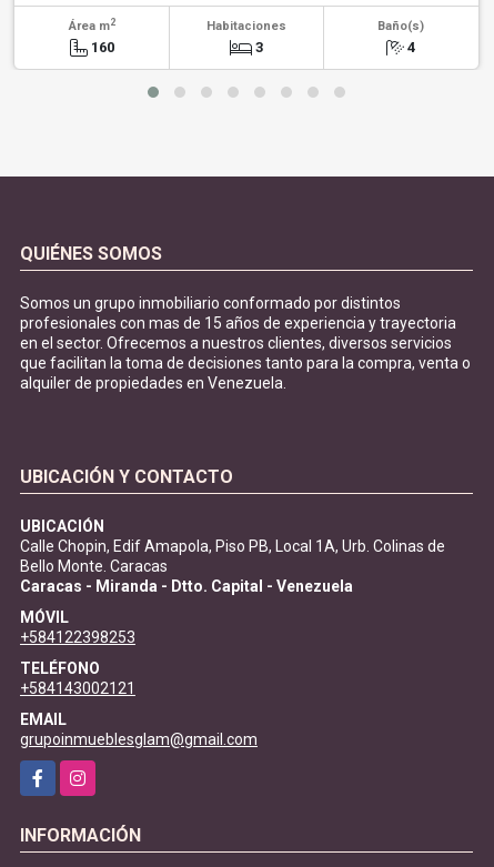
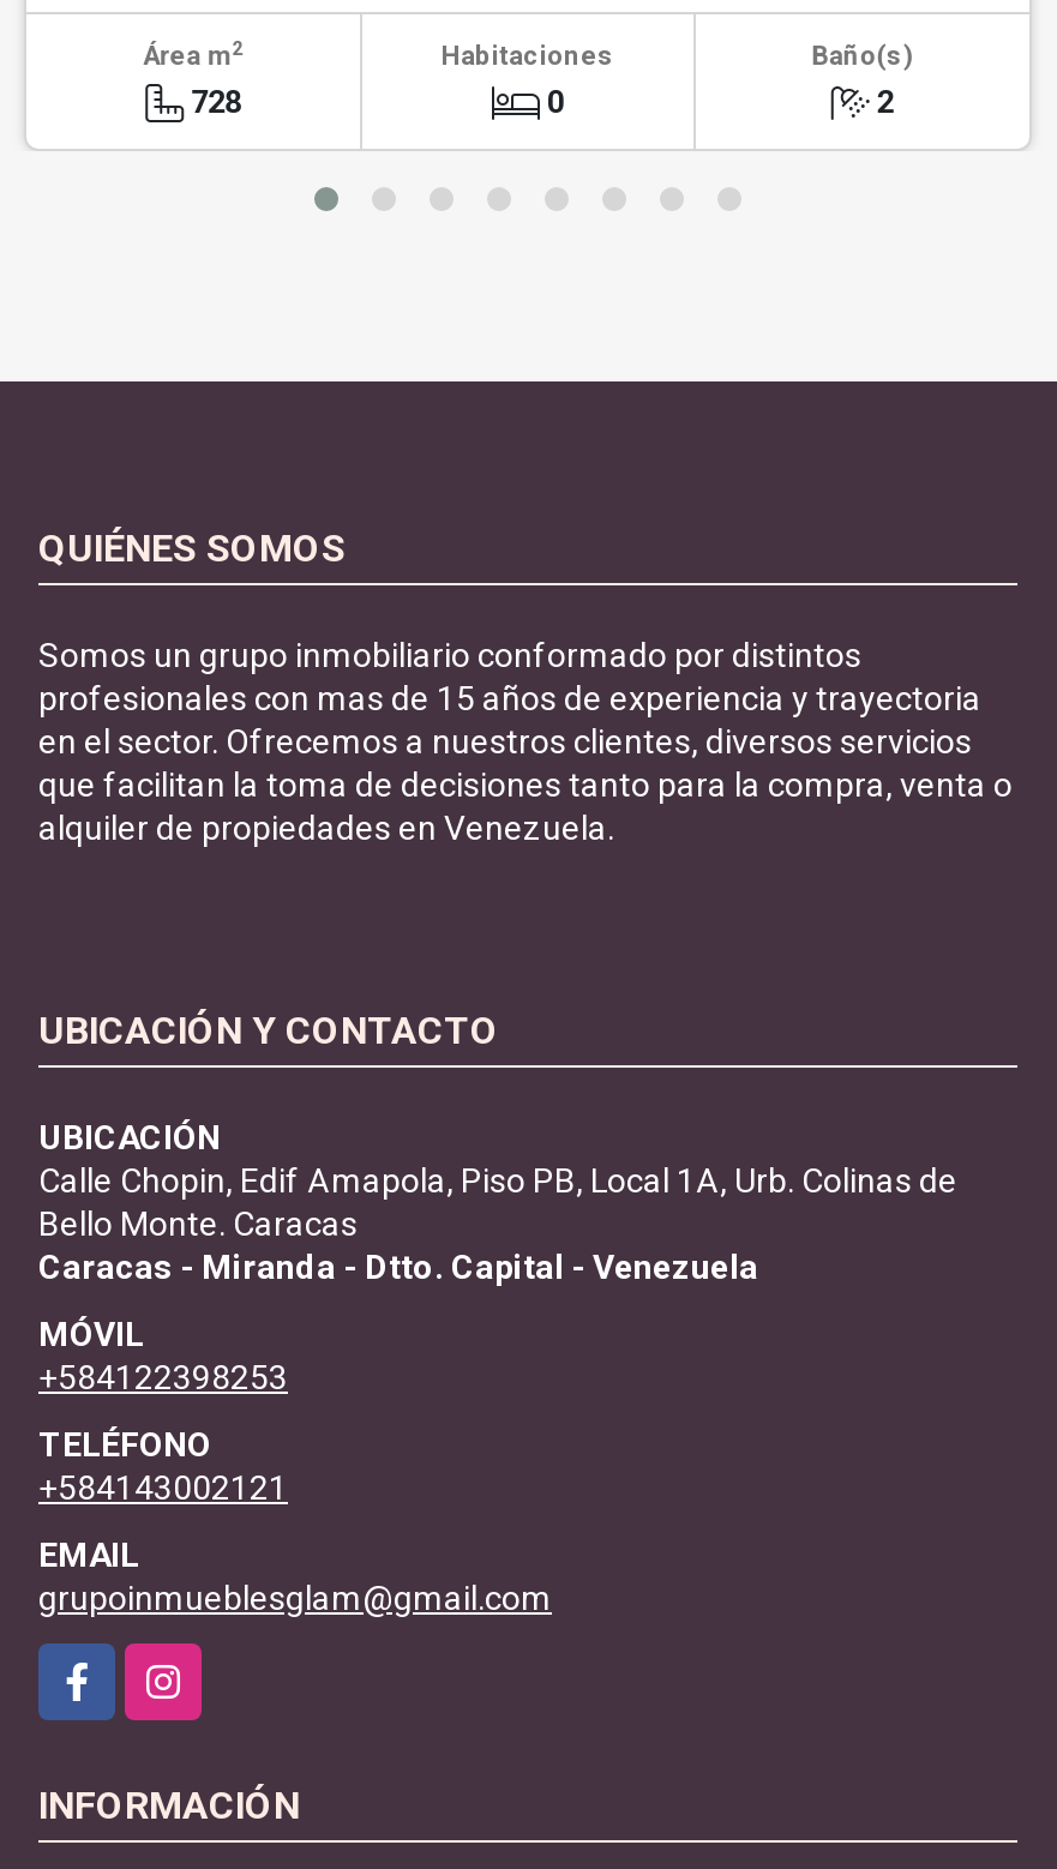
- 160
+ 728

- 3
+ 0

- 4
+ 2
